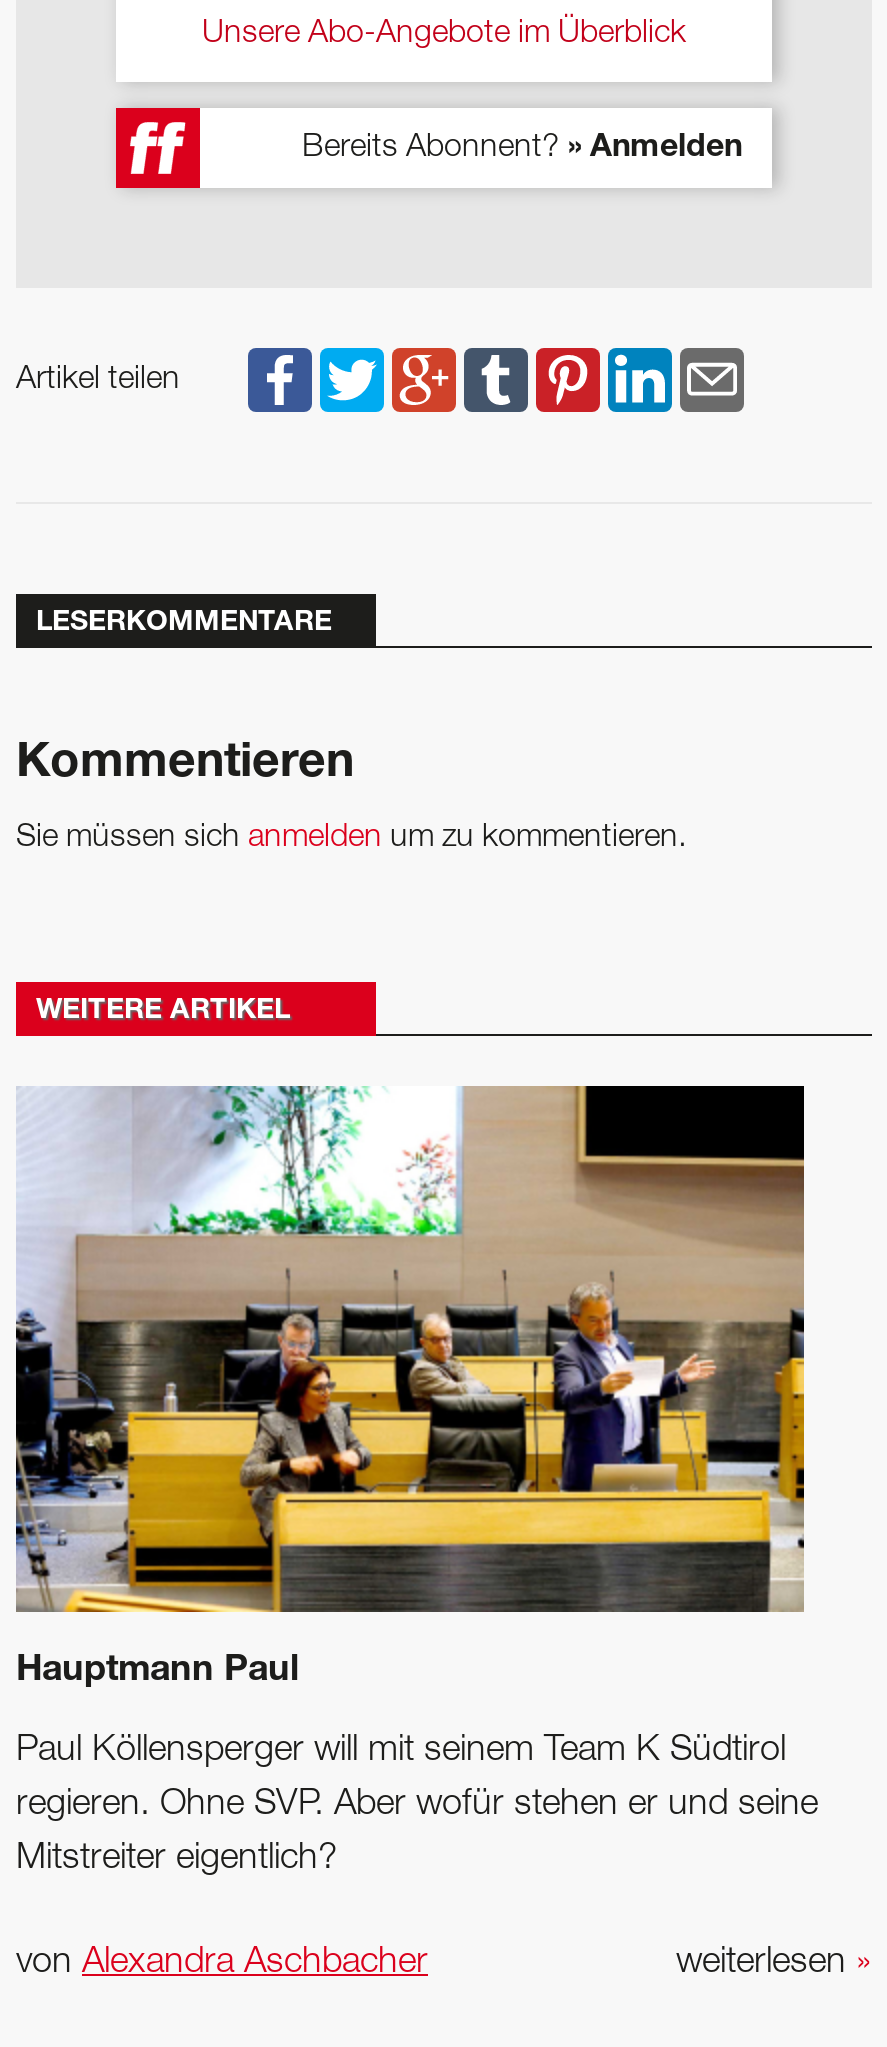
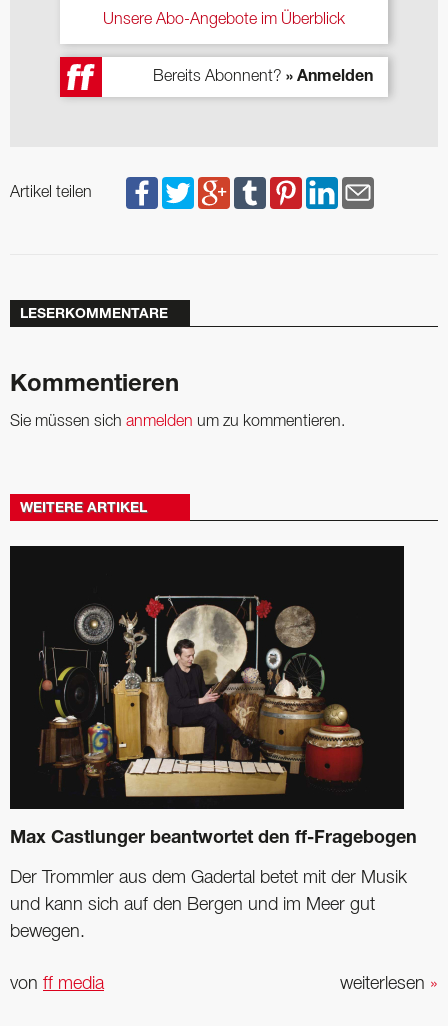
- [image]
- Hauptmann Paul
+ [image]
+ Max Castlunger beantwortet den ff-Fragebogen

- Paul Köllensperger will mit seinem Team K Südtirol
+ Der Trommler aus dem Gadertal betet mit der Musik

- regieren. Ohne SVP. Aber wofür stehen er und seine
+ und kann sich auf den Bergen und im Meer gut

- Mitstreiter eigentlich?
+ bewegen.

- von Alexandra Aschbacher
+ von ff media
